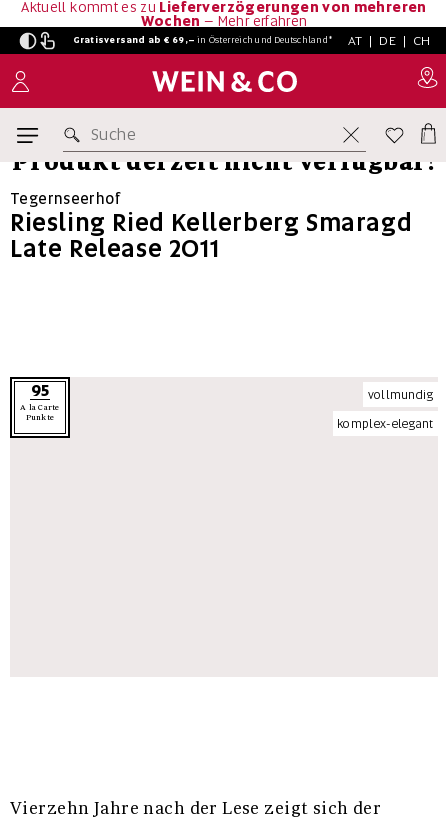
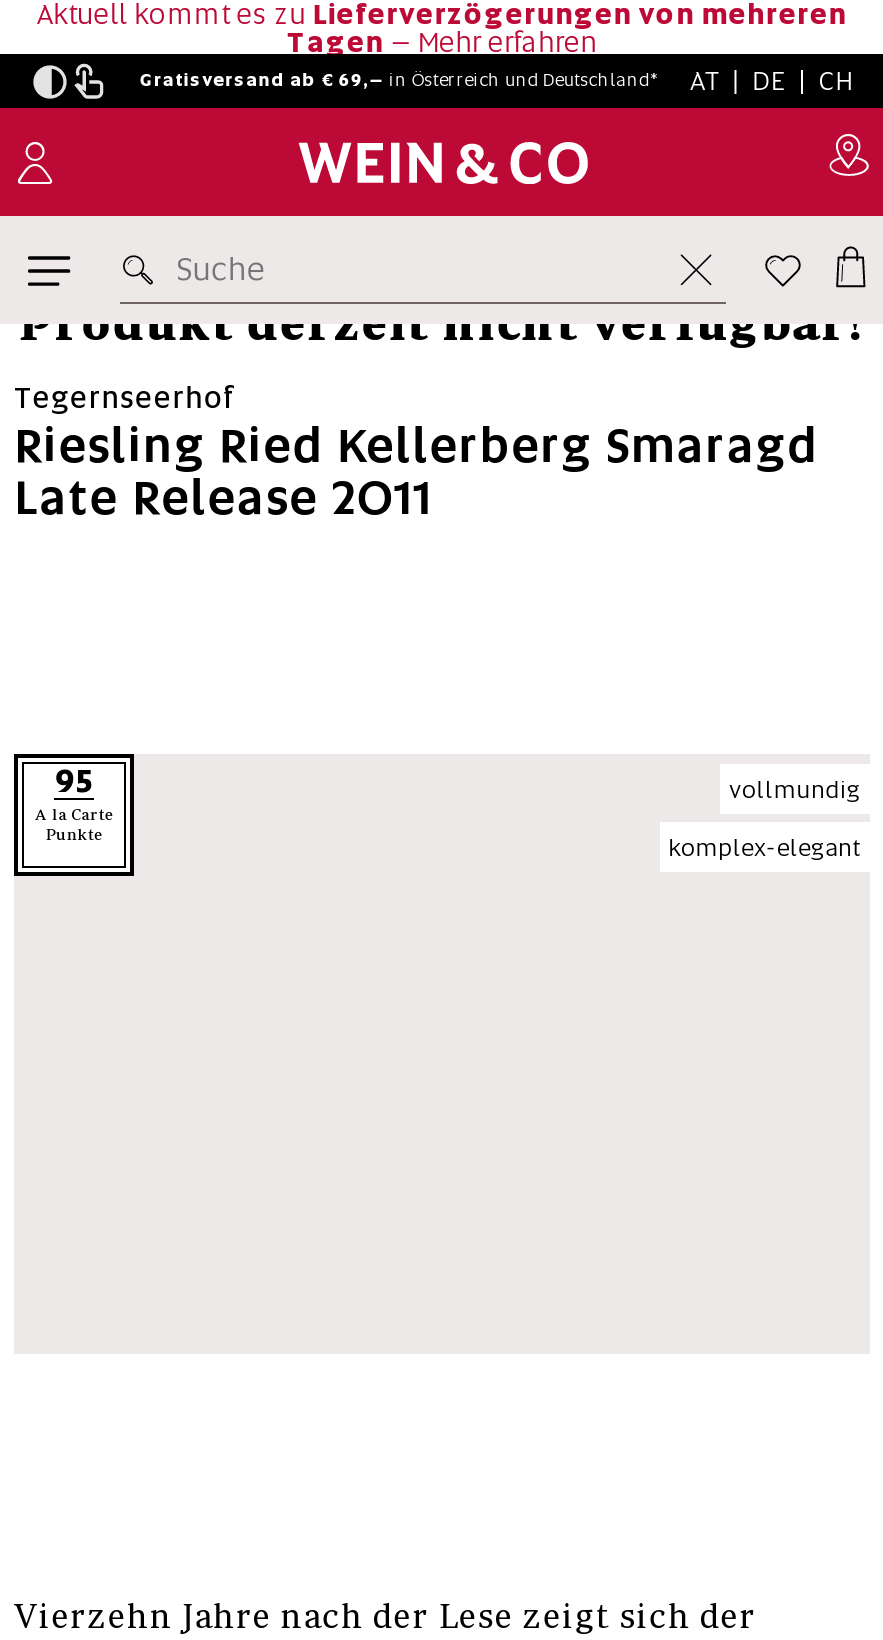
- Wochen– Mehr erfahren
+ Tagen– Mehr erfahren
